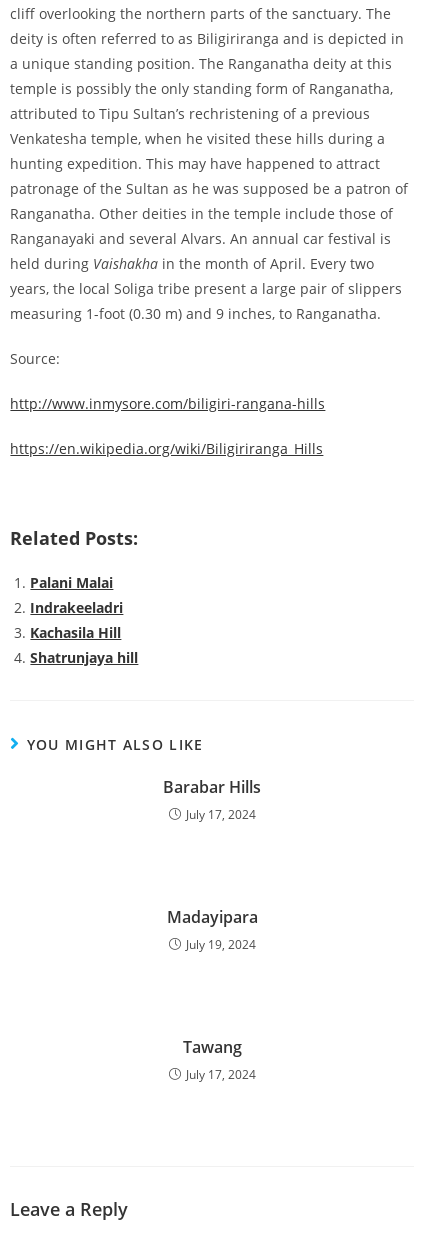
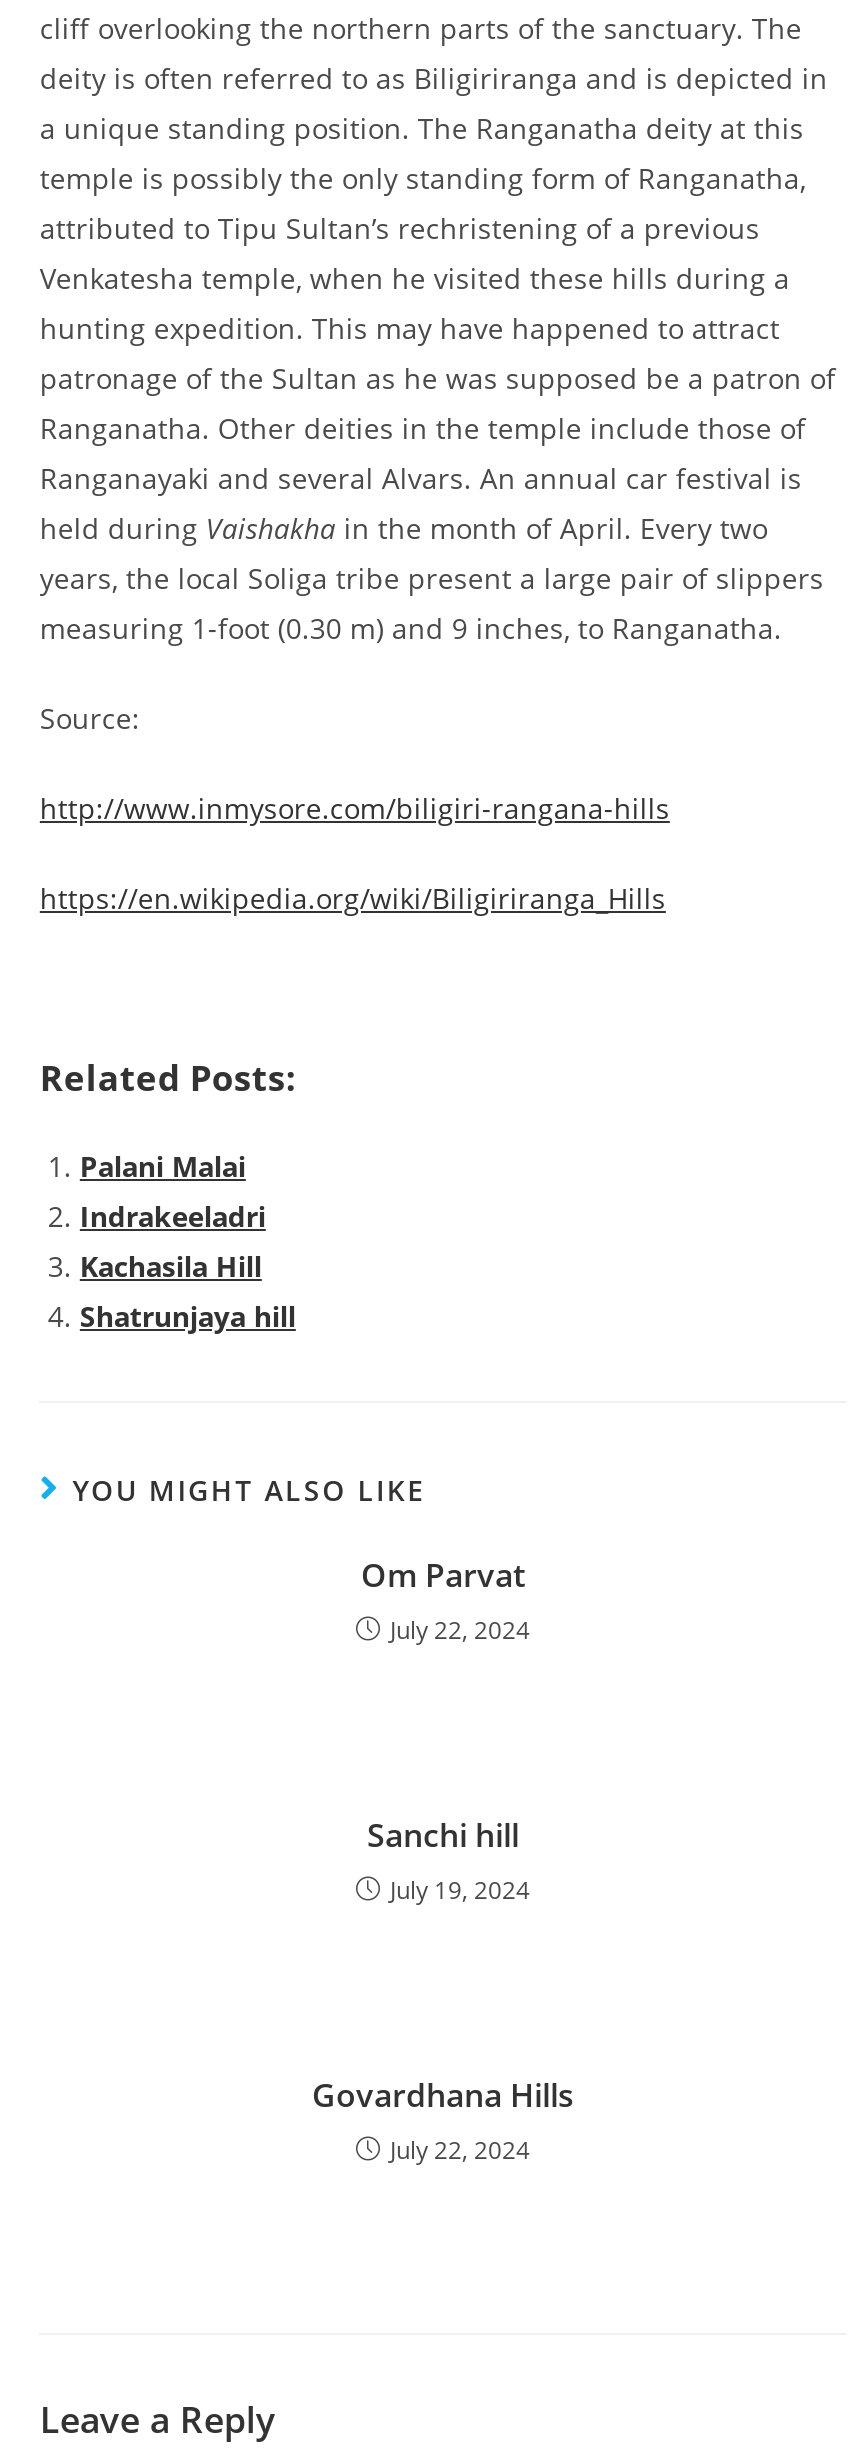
- Barabar Hills
- July 17, 2024
+ Om Parvat
+ July 22, 2024

- Madayipara
+ Sanchi hill

- Tawang
- July 17, 2024
+ Govardhana Hills
+ July 22, 2024
